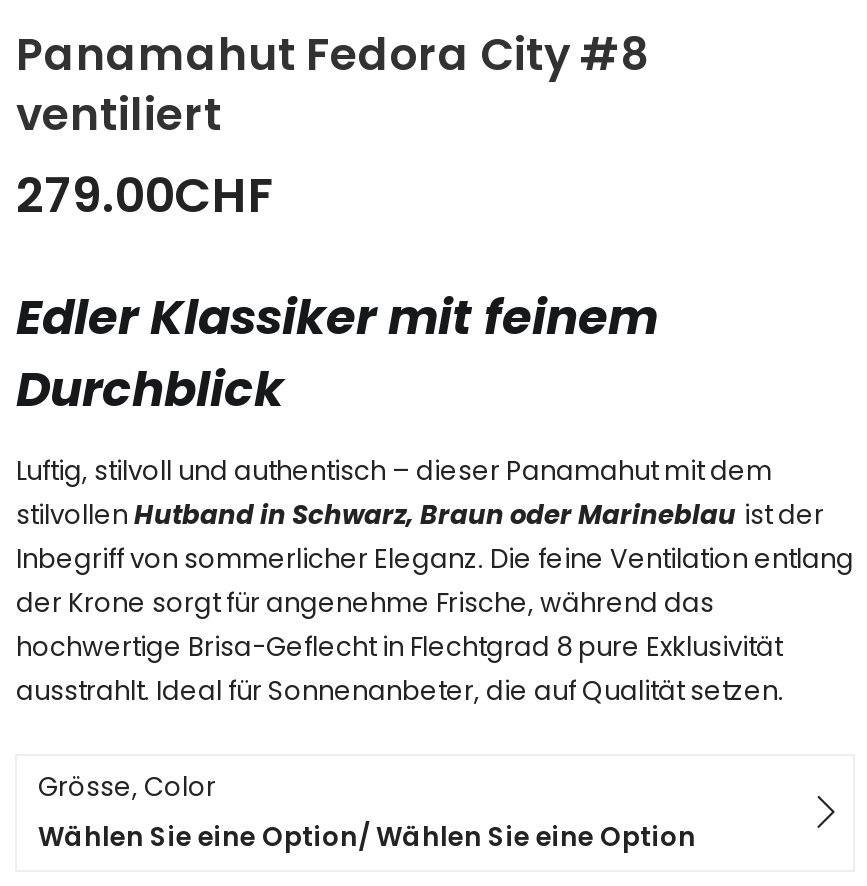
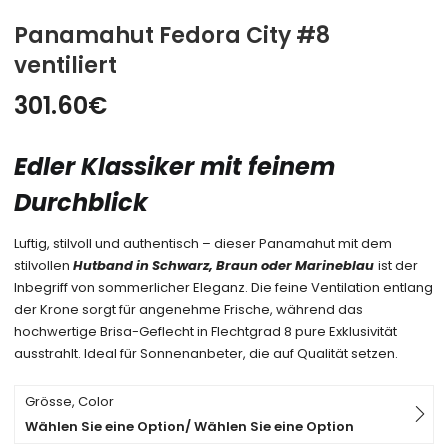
- 279.00CHF
+ 301.60€
